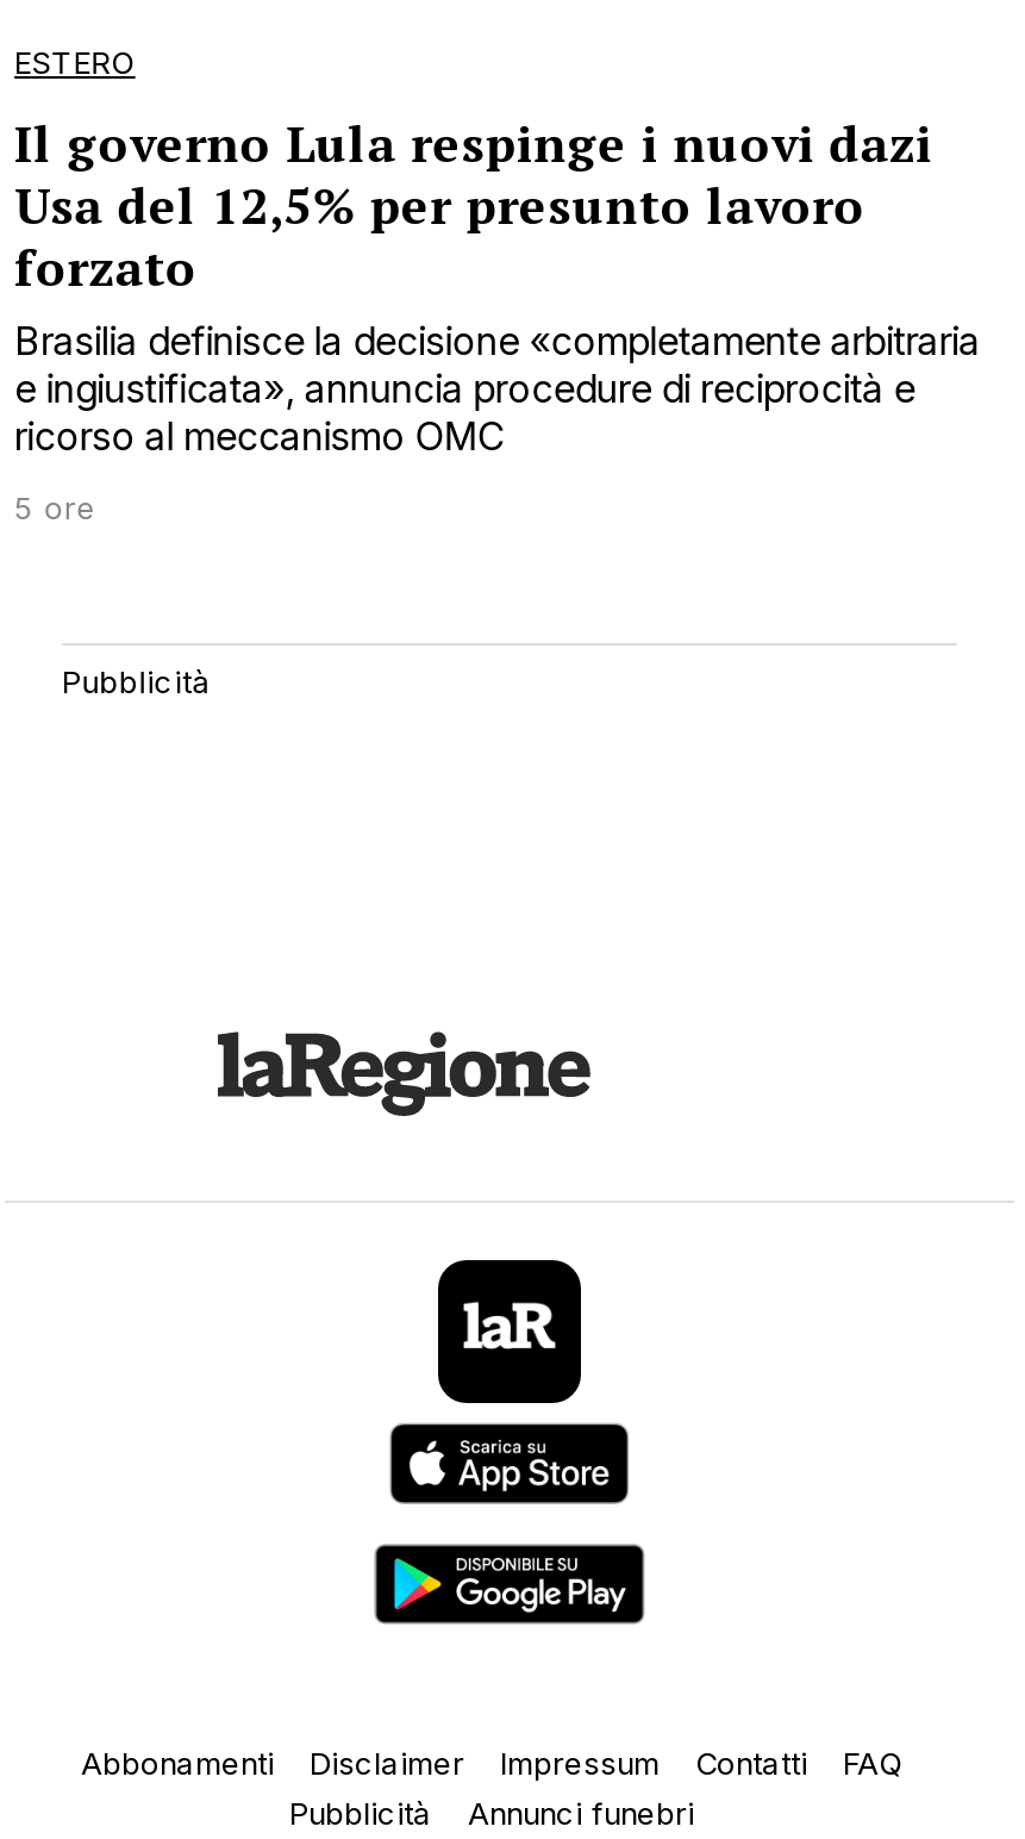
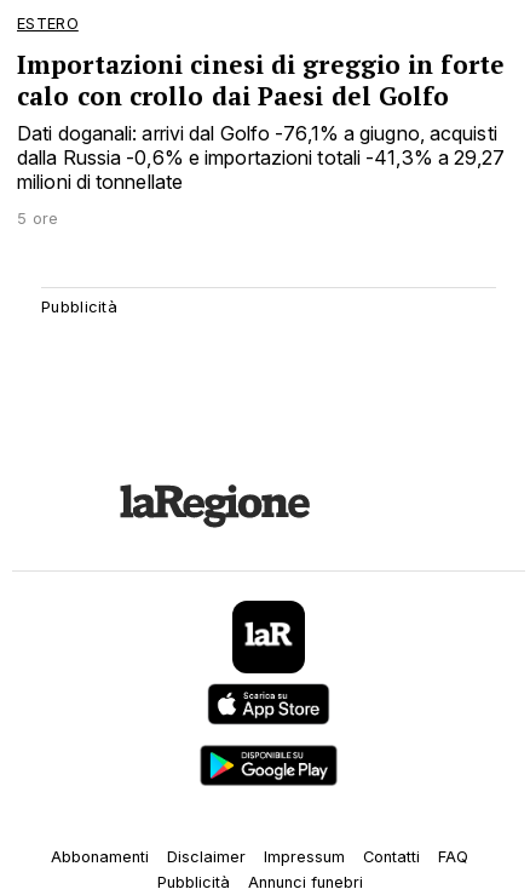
- Il governo Lula respinge i nuovi dazi
- Usa del 12,5% per presunto lavoro
- forzato
- Brasilia definisce la decisione «completamente arbitraria
- e ingiustificata», annuncia procedure di reciprocità e
- ricorso al meccanismo OMC
+ Importazioni cinesi di greggio in forte
+ calo con crollo dai Paesi del Golfo
+ Dati doganali: arrivi dal Golfo -76,1% a giugno, acquisti
+ dalla Russia -0,6% e importazioni totali -41,3% a 29,27
+ milioni di tonnellate
